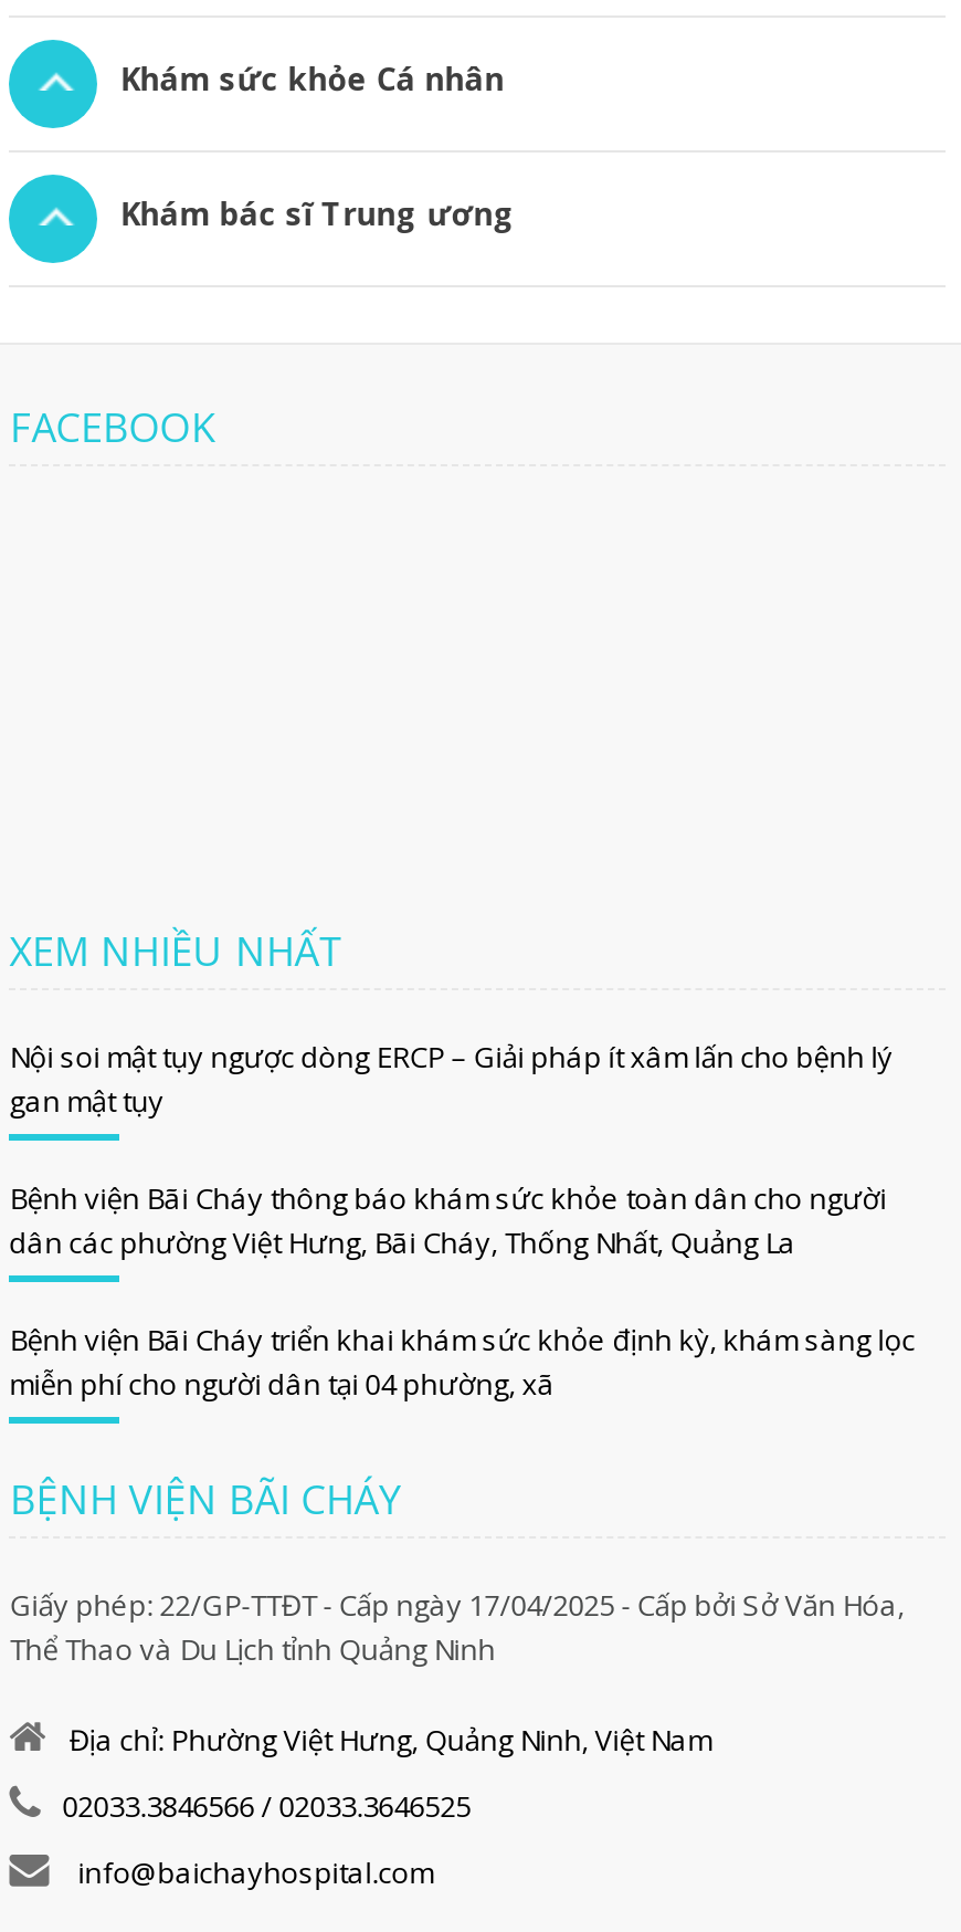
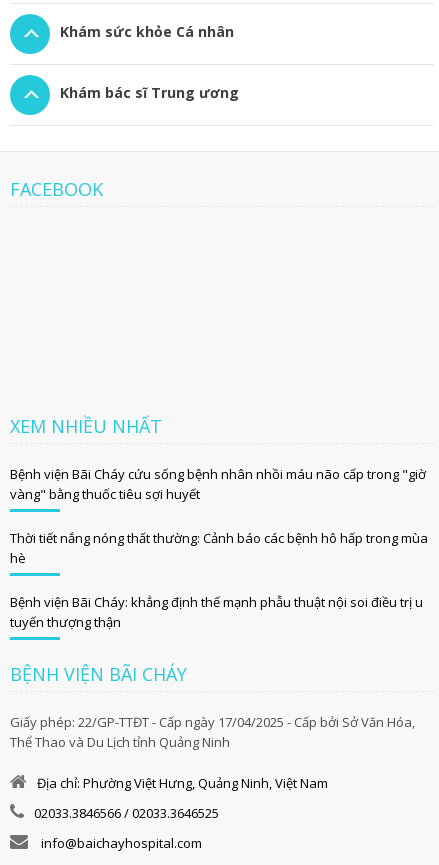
- Nội soi mật tụy ngược dòng ERCP – Giải pháp ít xâm lấn cho bệnh lý
- gan mật tụy
+ Bệnh viện Bãi Cháy cứu sống bệnh nhân nhồi máu não cấp trong "giờ
+ vàng" bằng thuốc tiêu sợi huyết

- Bệnh viện Bãi Cháy thông báo khám sức khỏe toàn dân cho người
- dân các phường Việt Hưng, Bãi Cháy, Thống Nhất, Quảng La
+ Thời tiết nắng nóng thất thường: Cảnh báo các bệnh hô hấp trong mùa
+ hè

- Bệnh viện Bãi Cháy triển khai khám sức khỏe định kỳ, khám sàng lọc
- miễn phí cho người dân tại 04 phường, xã
+ Bệnh viện Bãi Cháy: khẳng định thế mạnh phẫu thuật nội soi điều trị u
+ tuyến thượng thận
